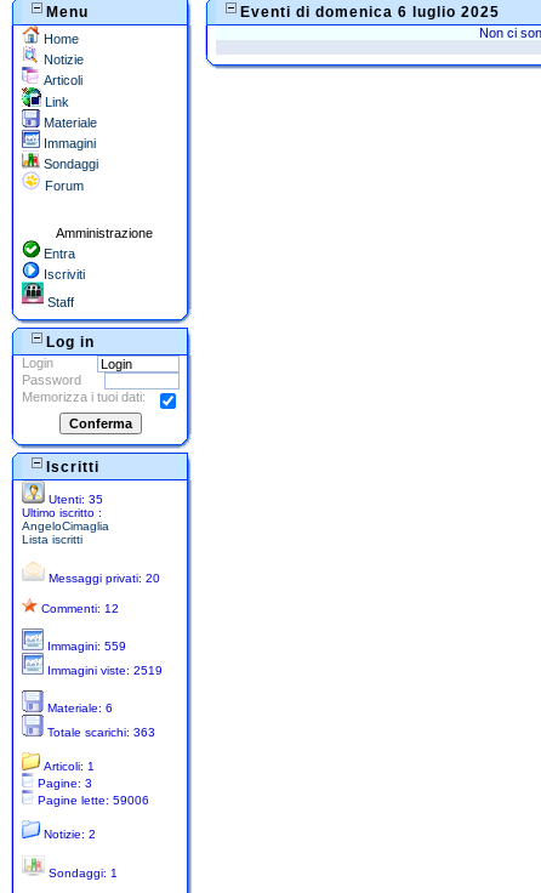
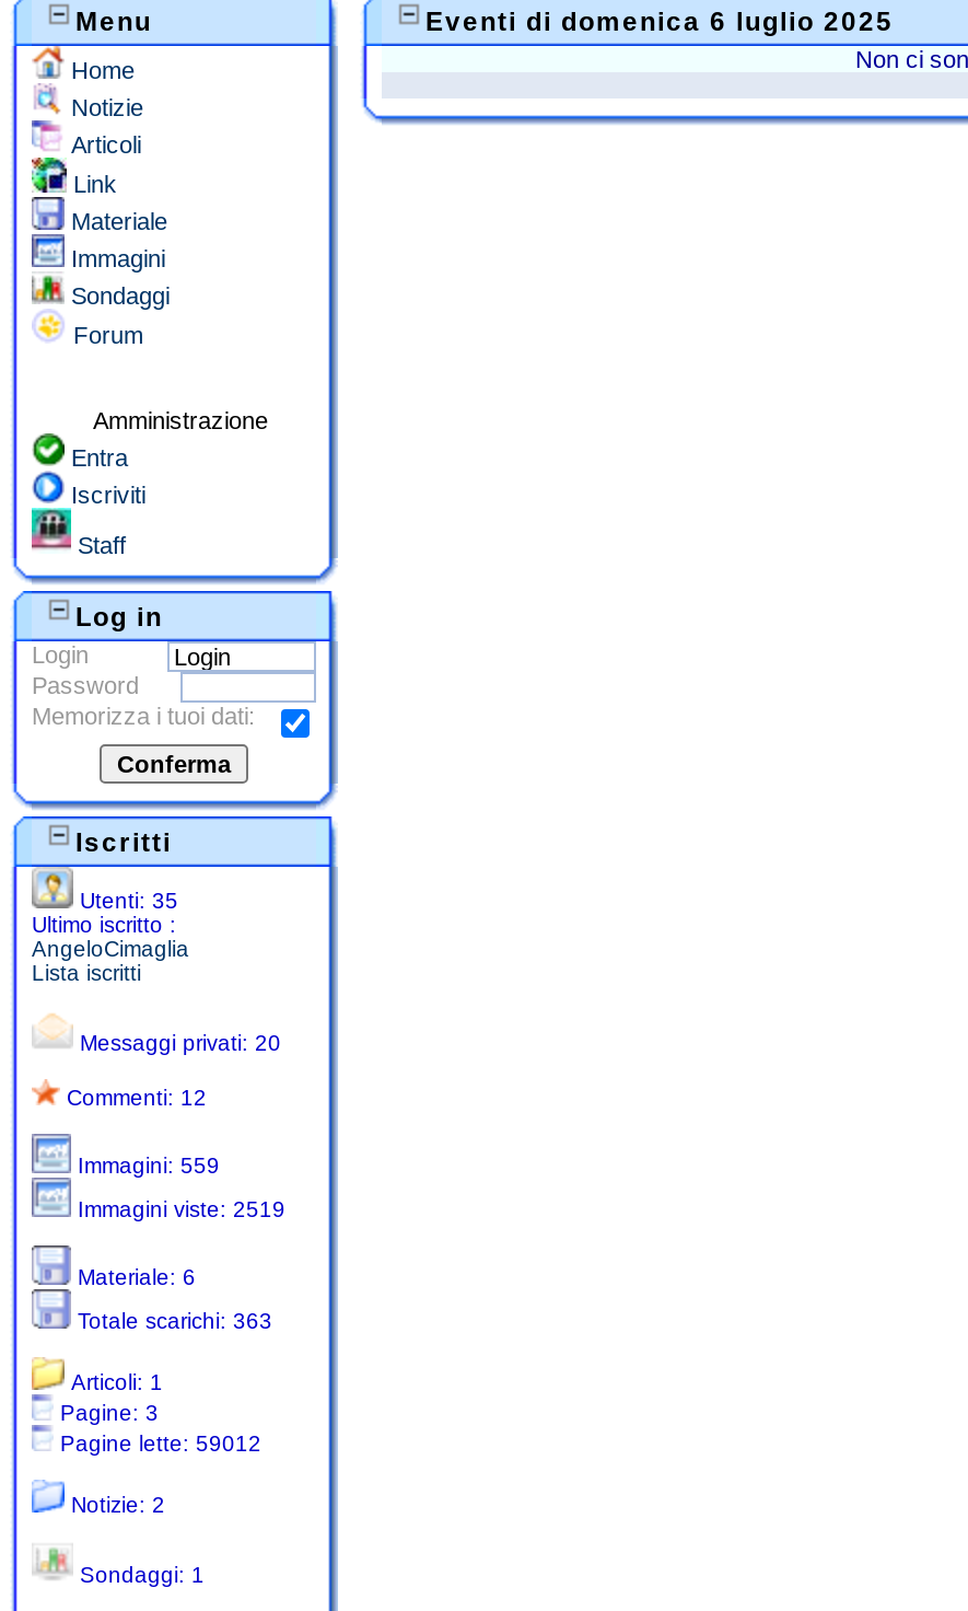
- Pagine lette: 59006
+ Pagine lette: 59012
